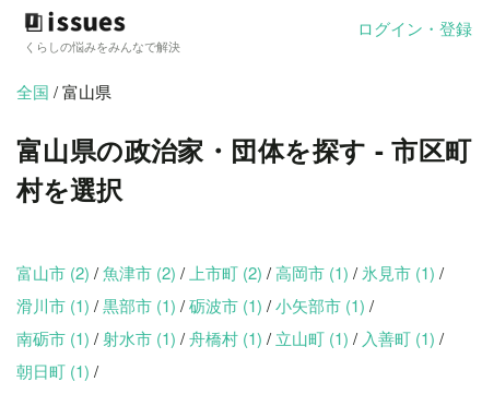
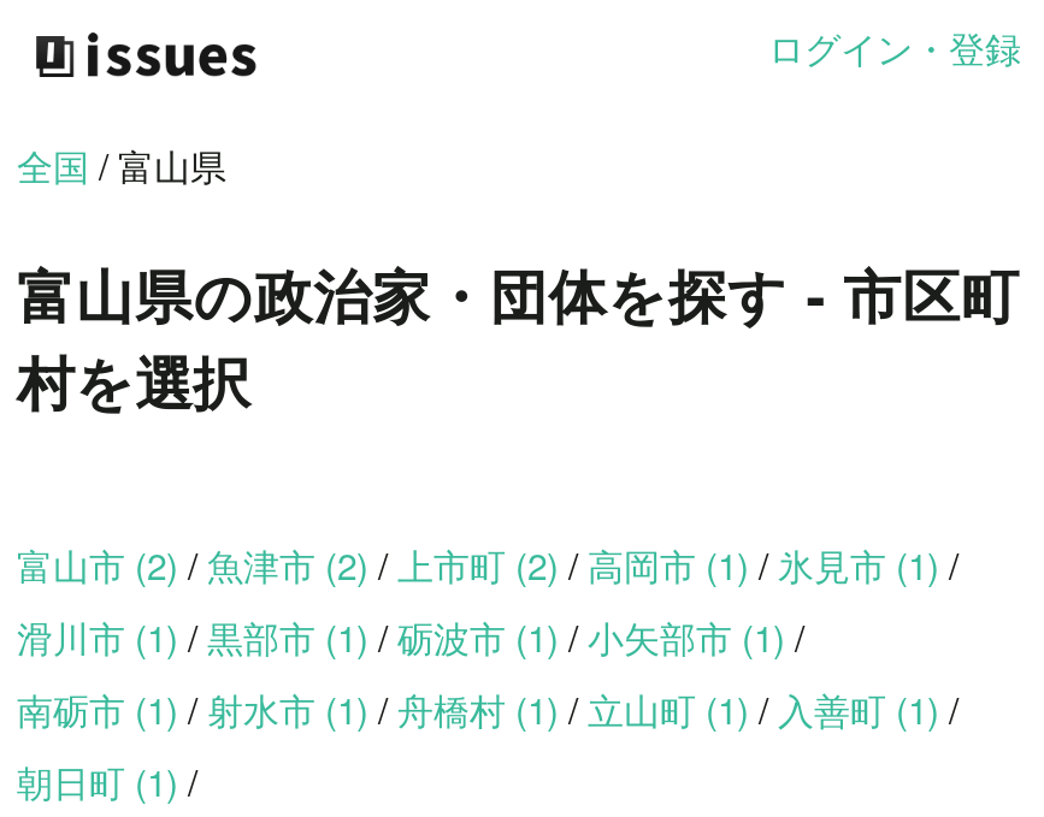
- くらしの悩みをみんなで解決
